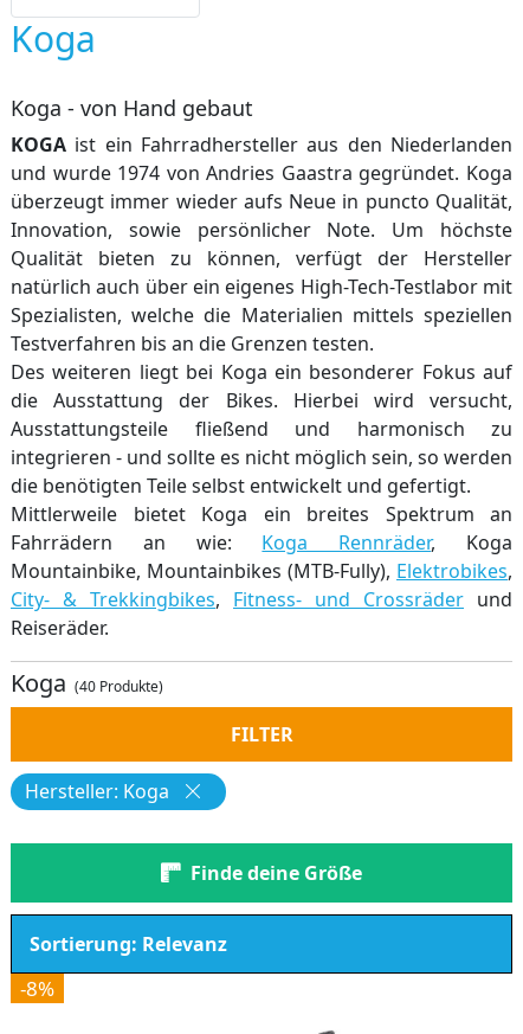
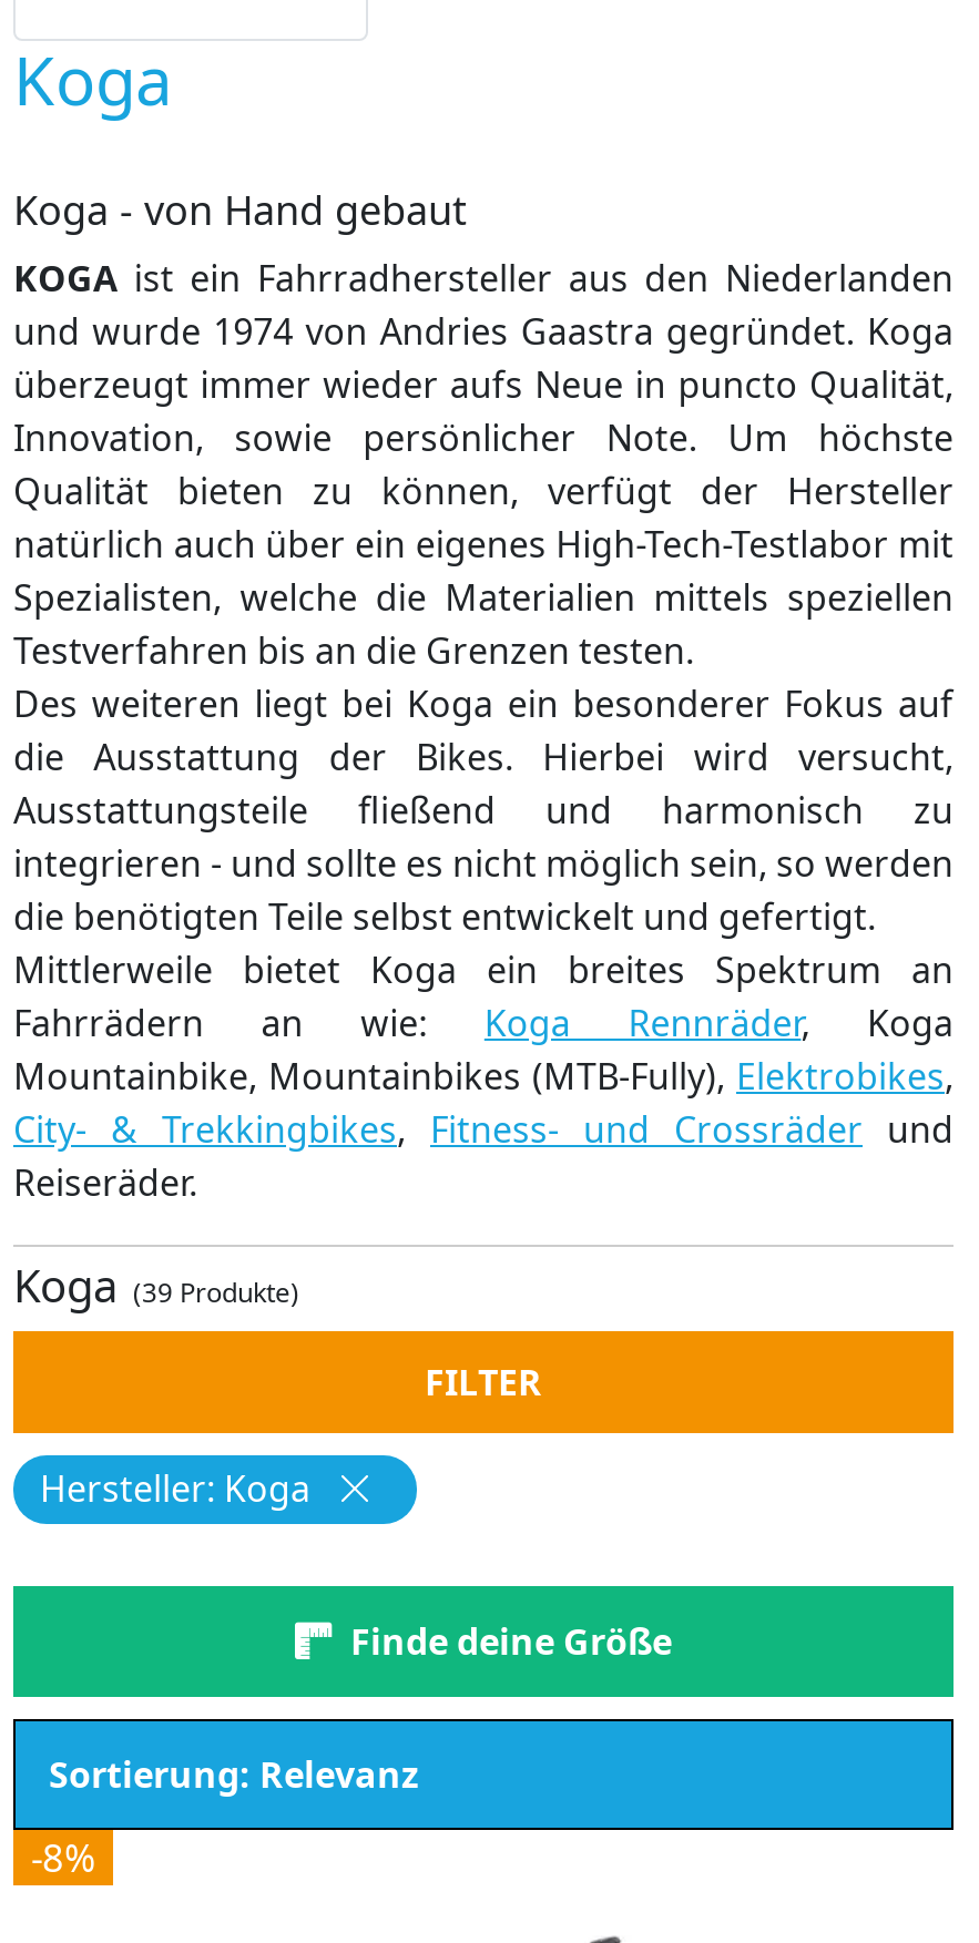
- Koga (40 Produkte)
+ Koga (39 Produkte)
